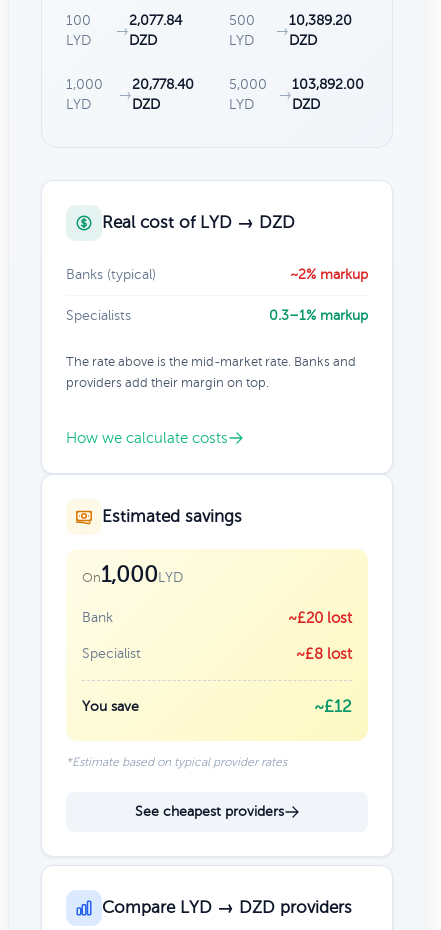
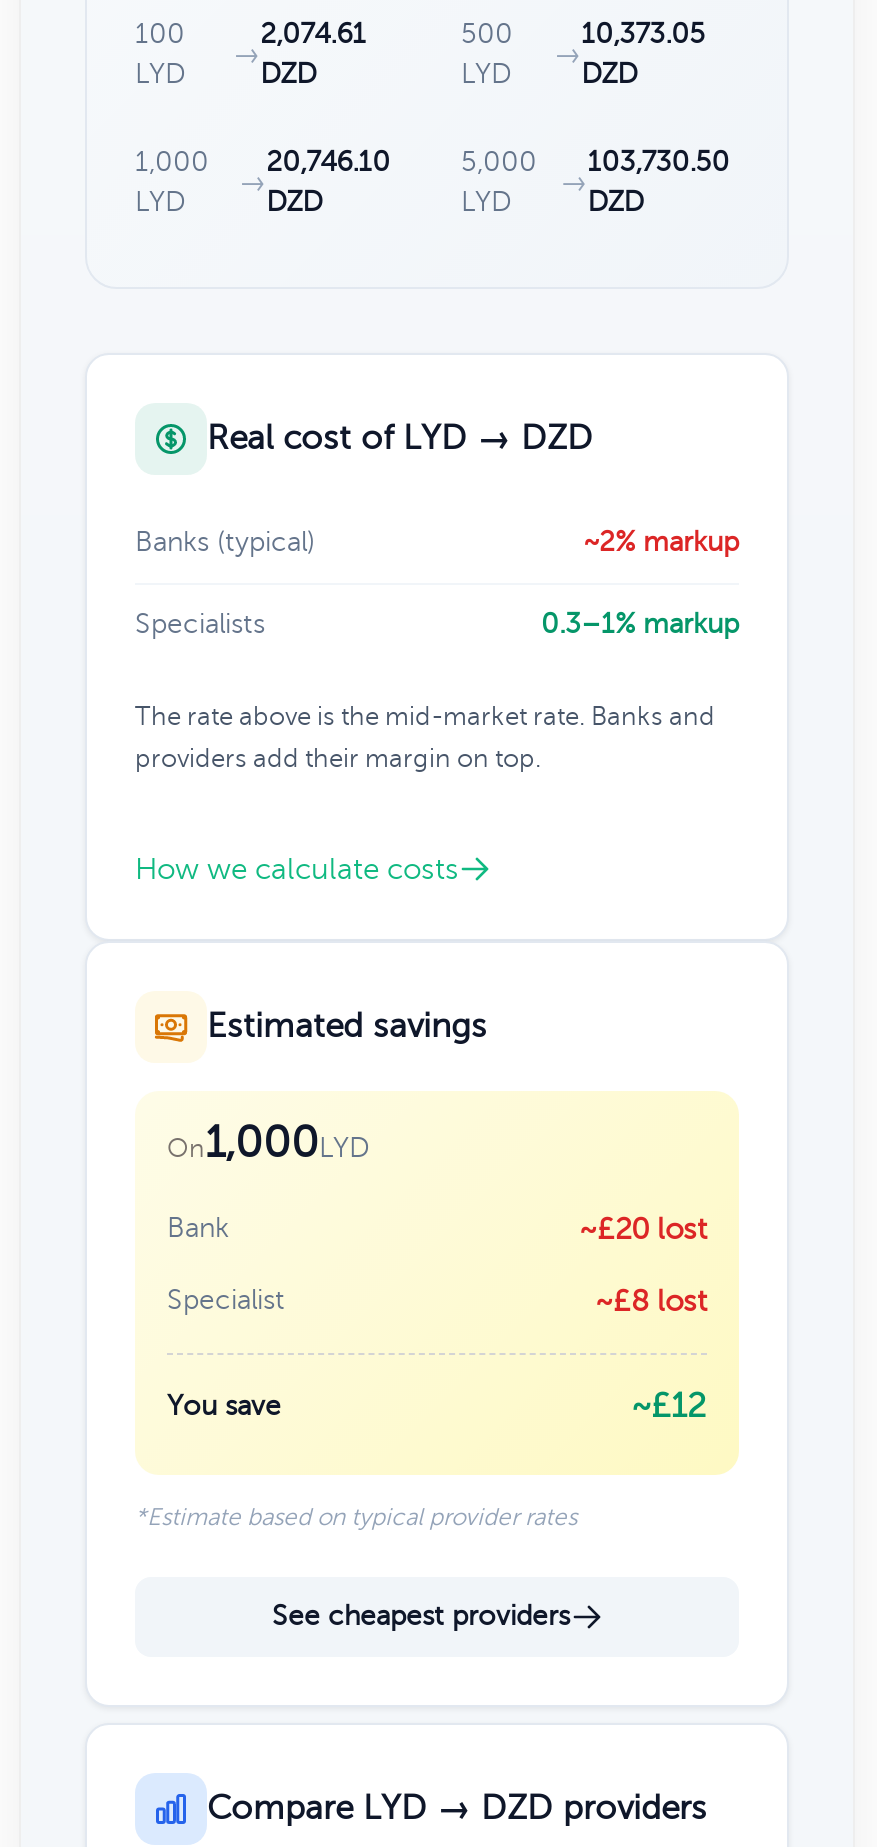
- 2,077.84
+ 2,074.61

- 10,389.20
+ 10,373.05

- 1,000 20,778.40
+ 1,000 20,746.10

- 5,000 103,892.00
+ 5,000 103,730.50
